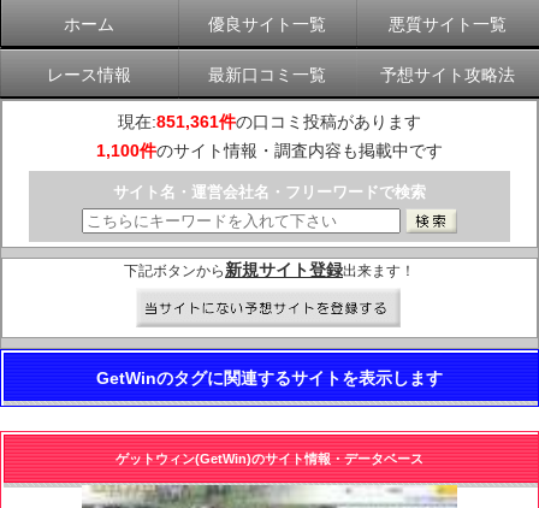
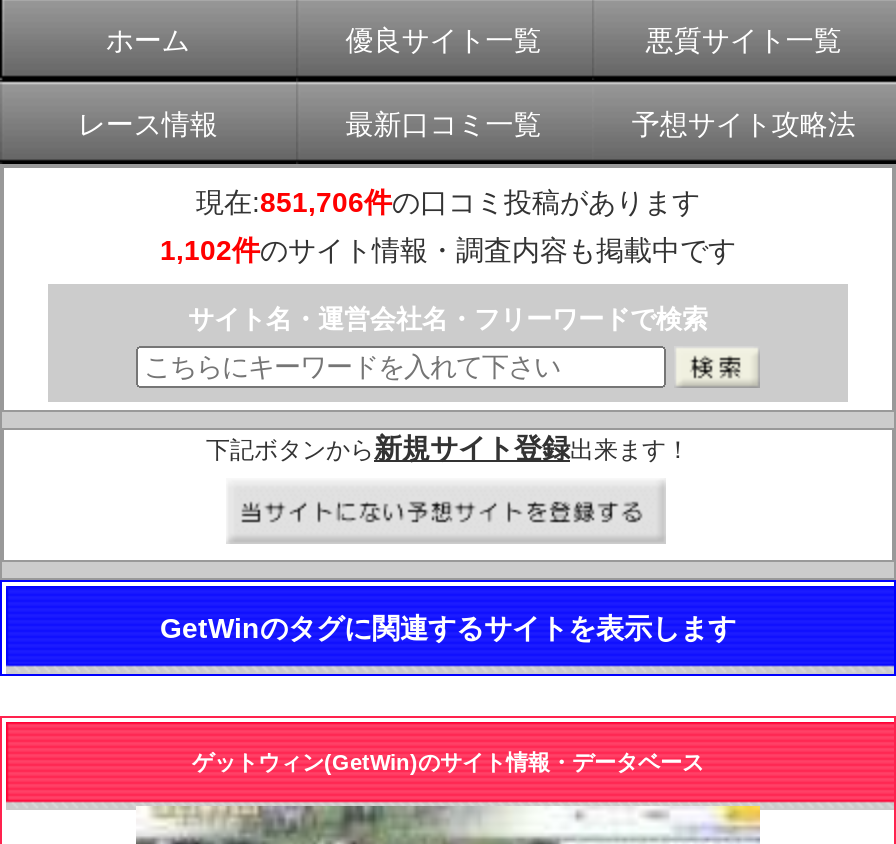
- 現在:851,361件の口コミ投稿があります
+ 現在:851,706件の口コミ投稿があります

- 1,100件のサイト情報・調査内容も掲載中です
+ 1,102件のサイト情報・調査内容も掲載中です
